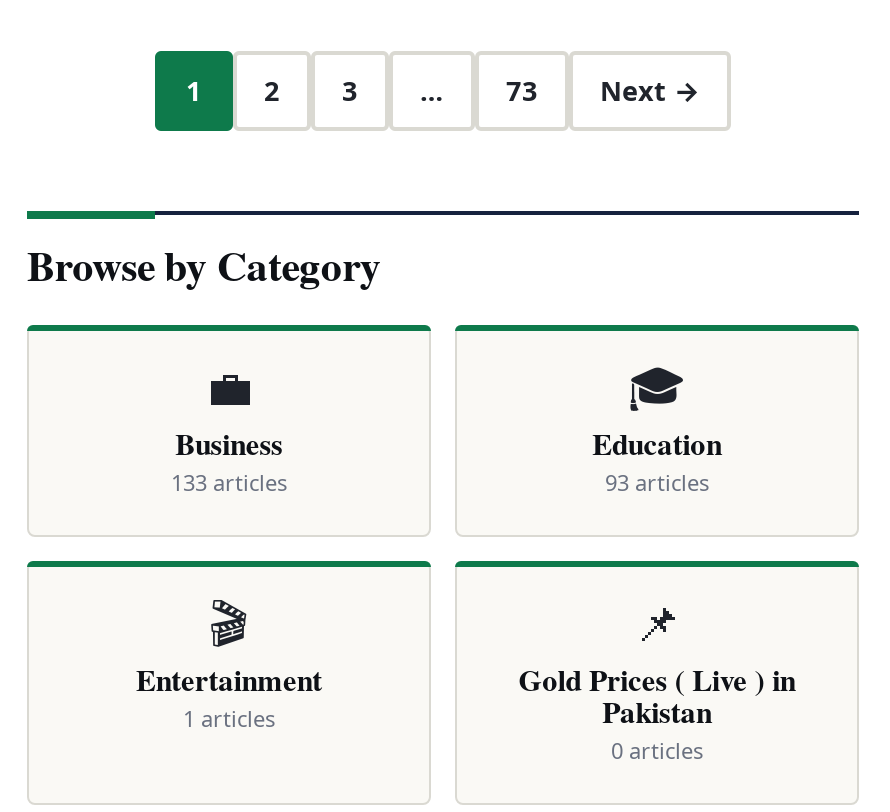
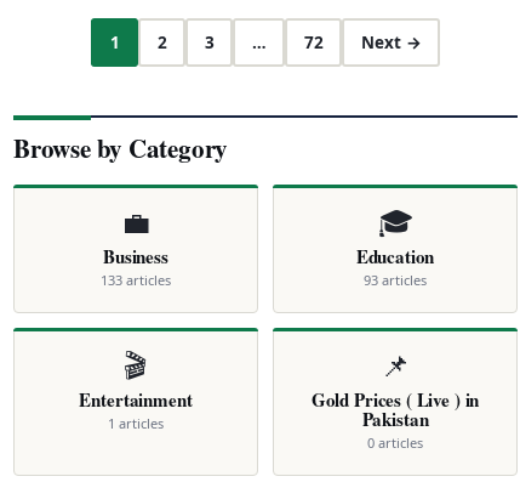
- 73
+ 72
